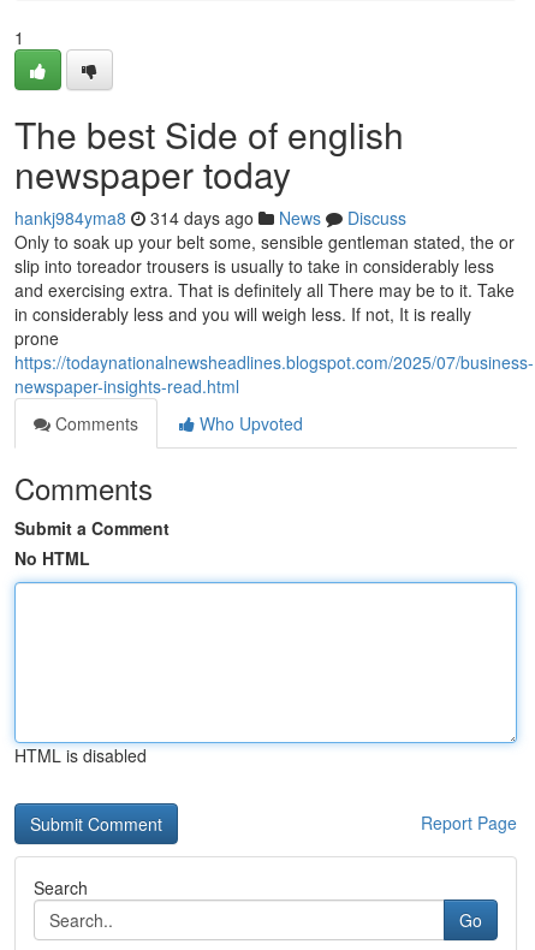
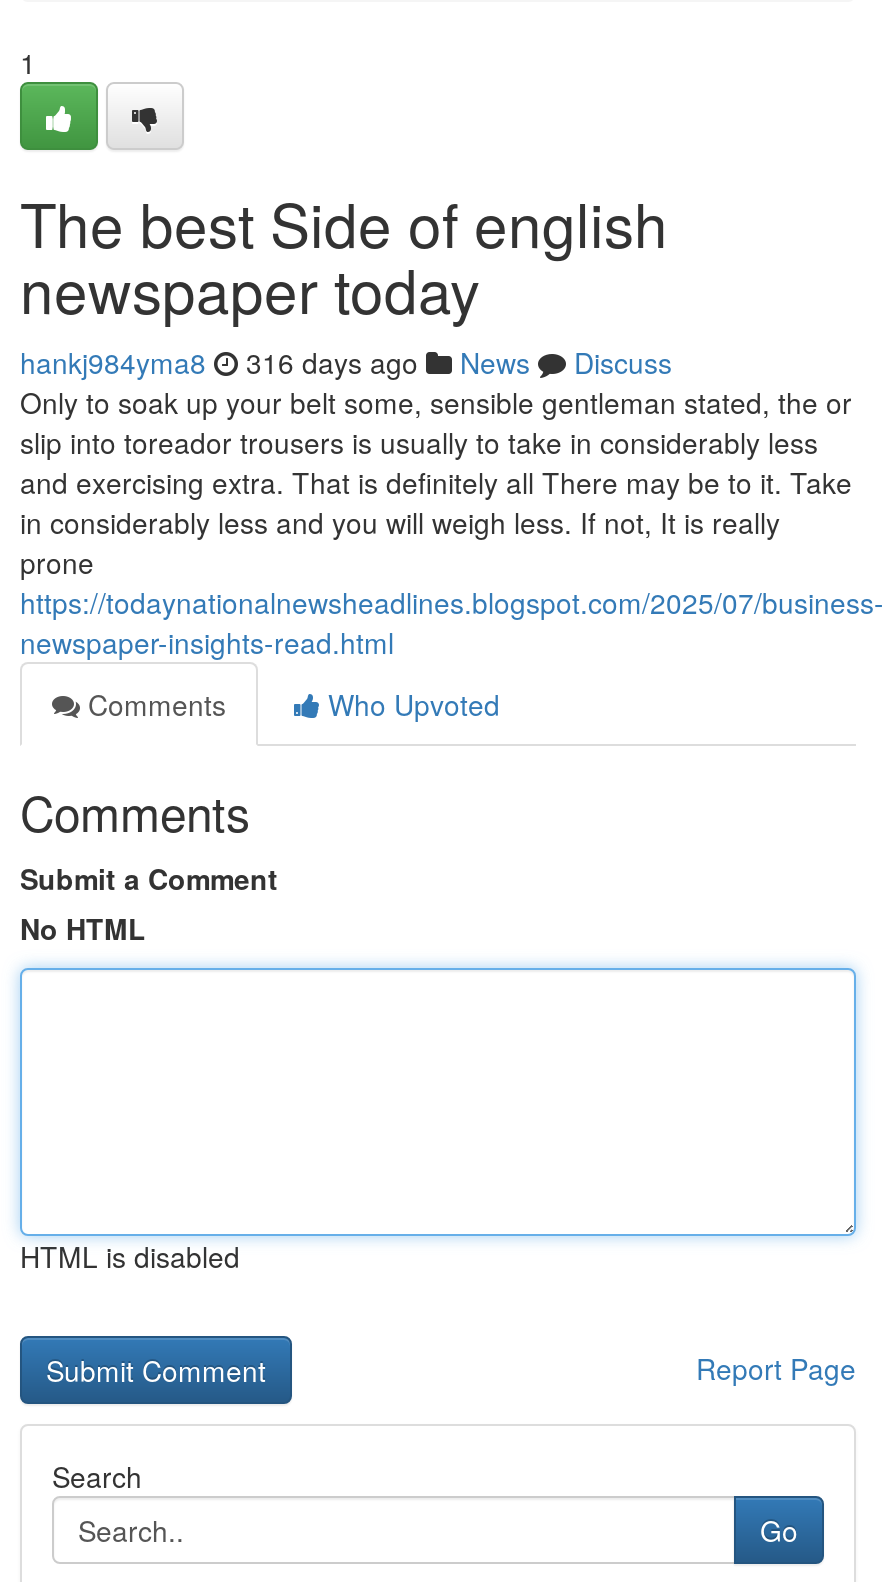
- hankj984yma8 314 days ago News Discuss
+ hankj984yma8 316 days ago News Discuss
